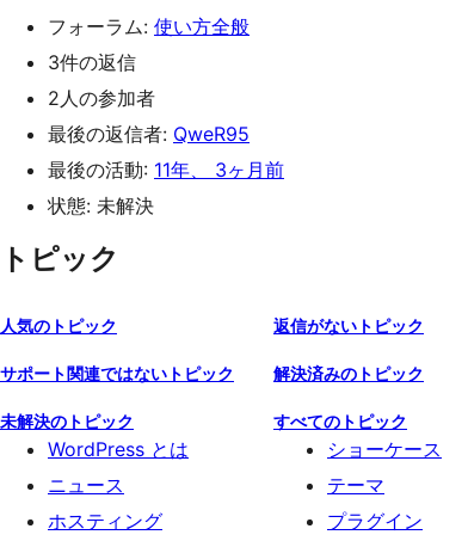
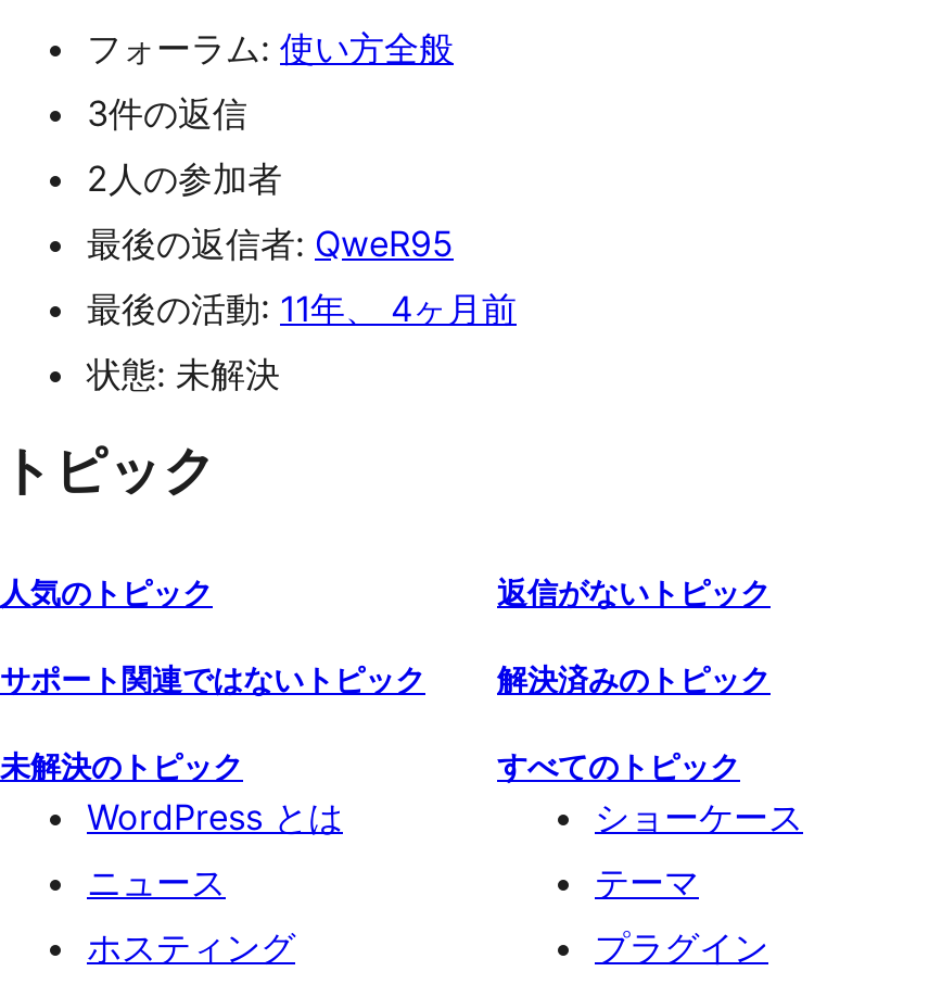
- 最後の活動: 11年、 3ヶ月前
+ 最後の活動: 11年、 4ヶ月前
